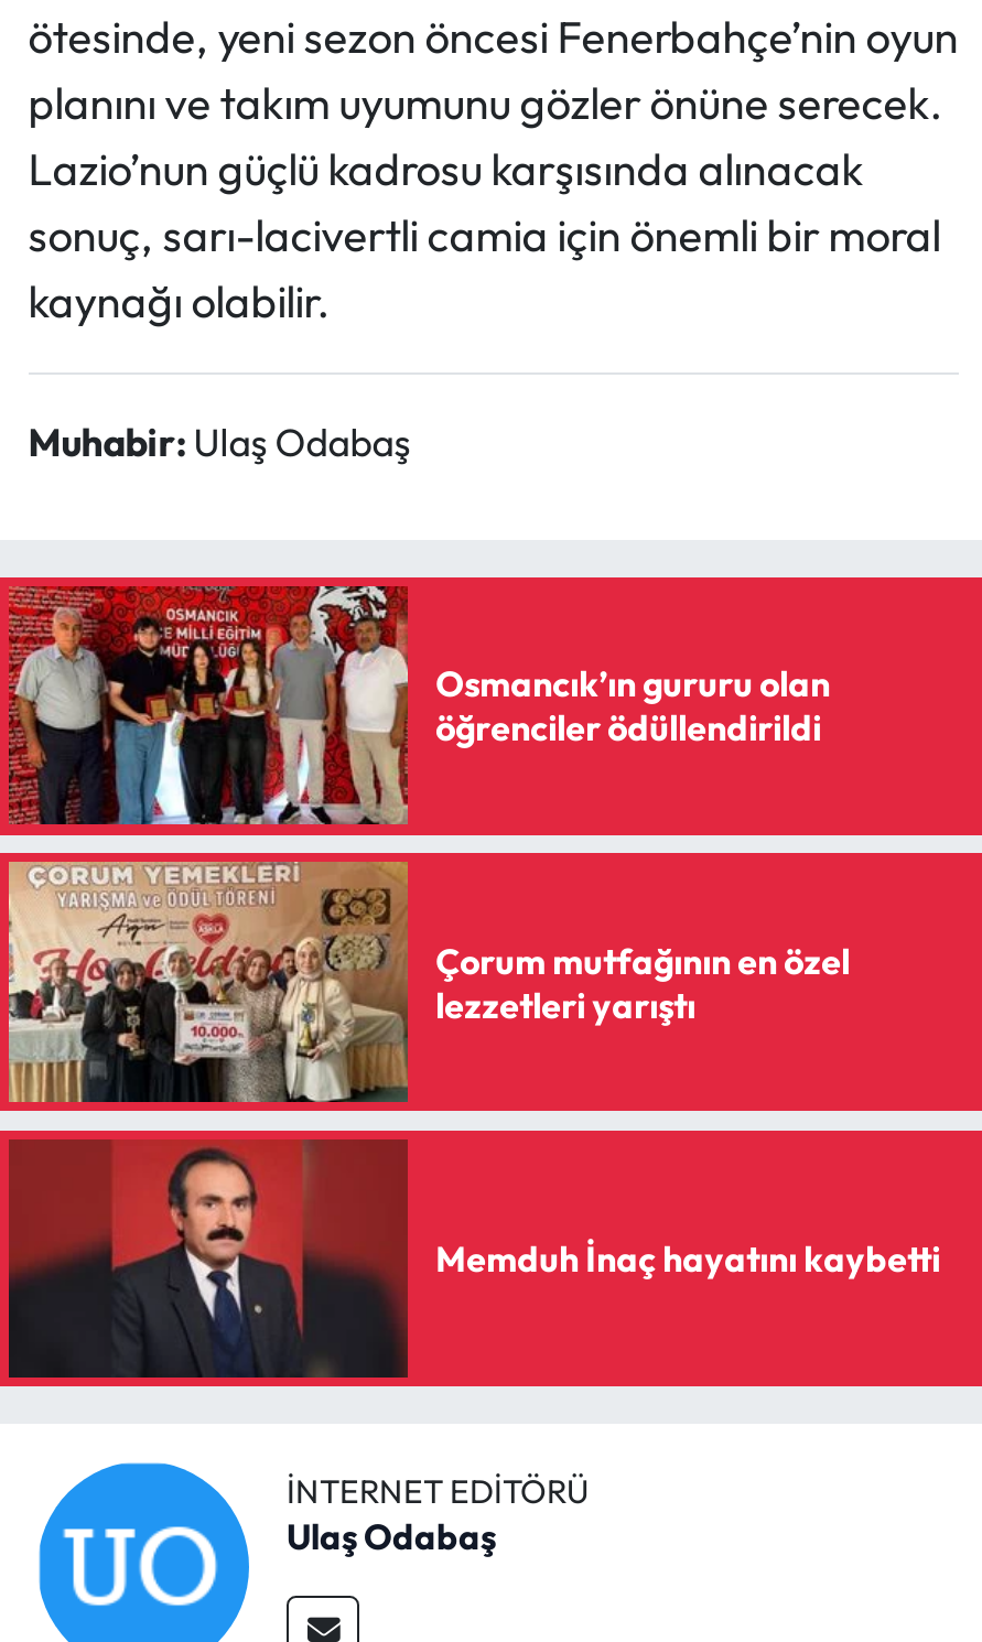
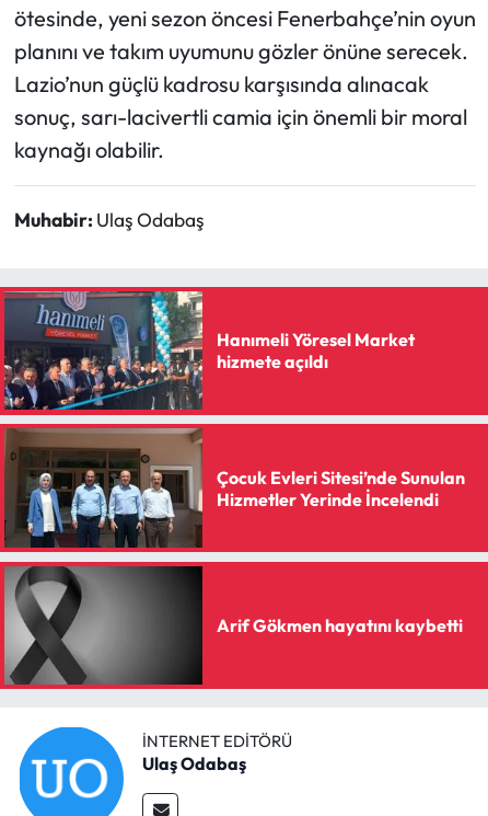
- [image]
- Osmancık’ın gururu olan
- öğrenciler ödüllendirildi
+ [image]
+ Hanımeli Yöresel Market
+ hizmete açıldı

- [image]
- Çorum mutfağının en özel
- lezzetleri yarıştı
+ [image]
+ Çocuk Evleri Sitesi’nde Sunulan
+ Hizmetler Yerinde İncelendi

- [image]
- Memduh İnaç hayatını kaybetti
+ [image]
+ Arif Gökmen hayatını kaybetti
